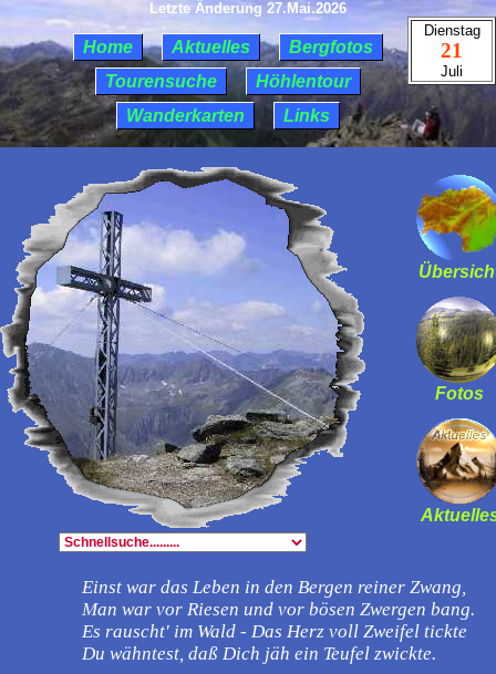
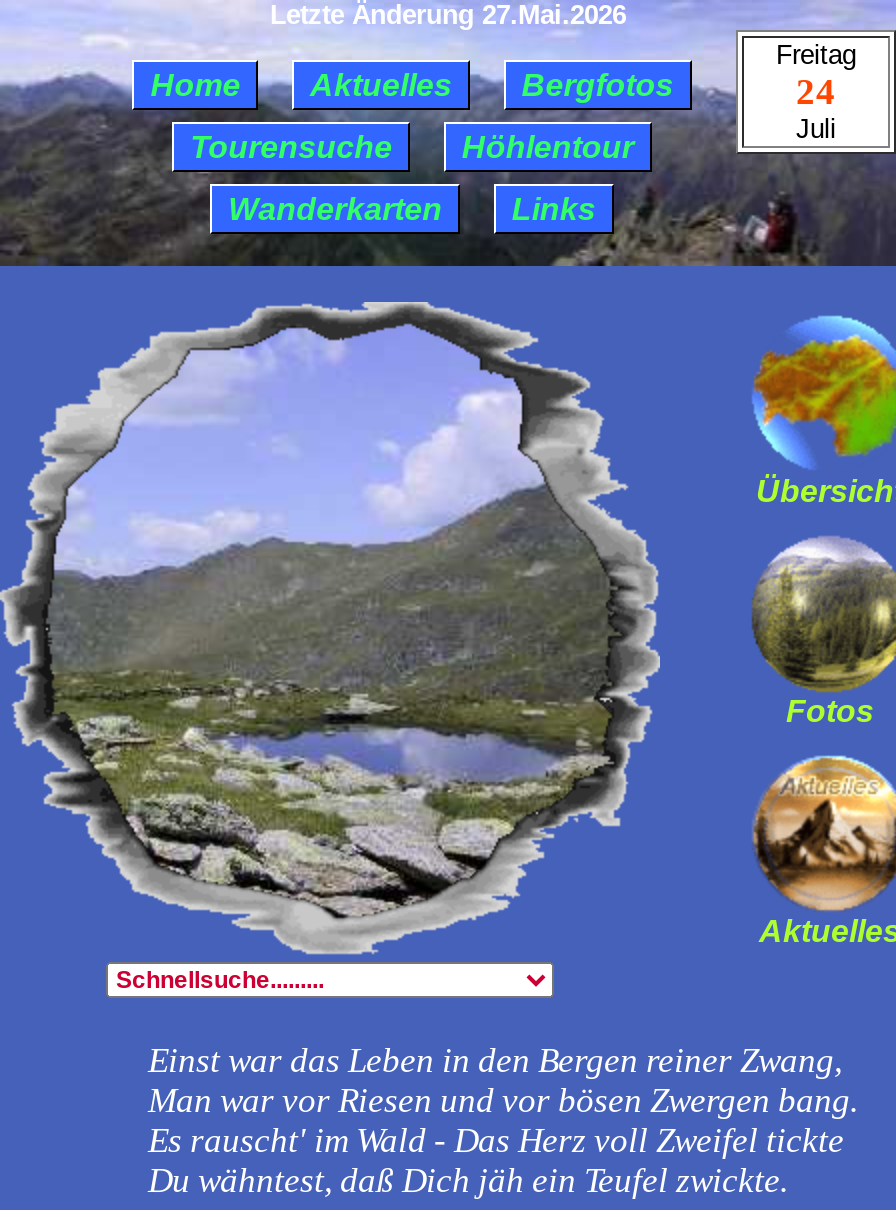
- Dienstag
- 21
+ Freitag
+ 24

- [image]
+ [image]
